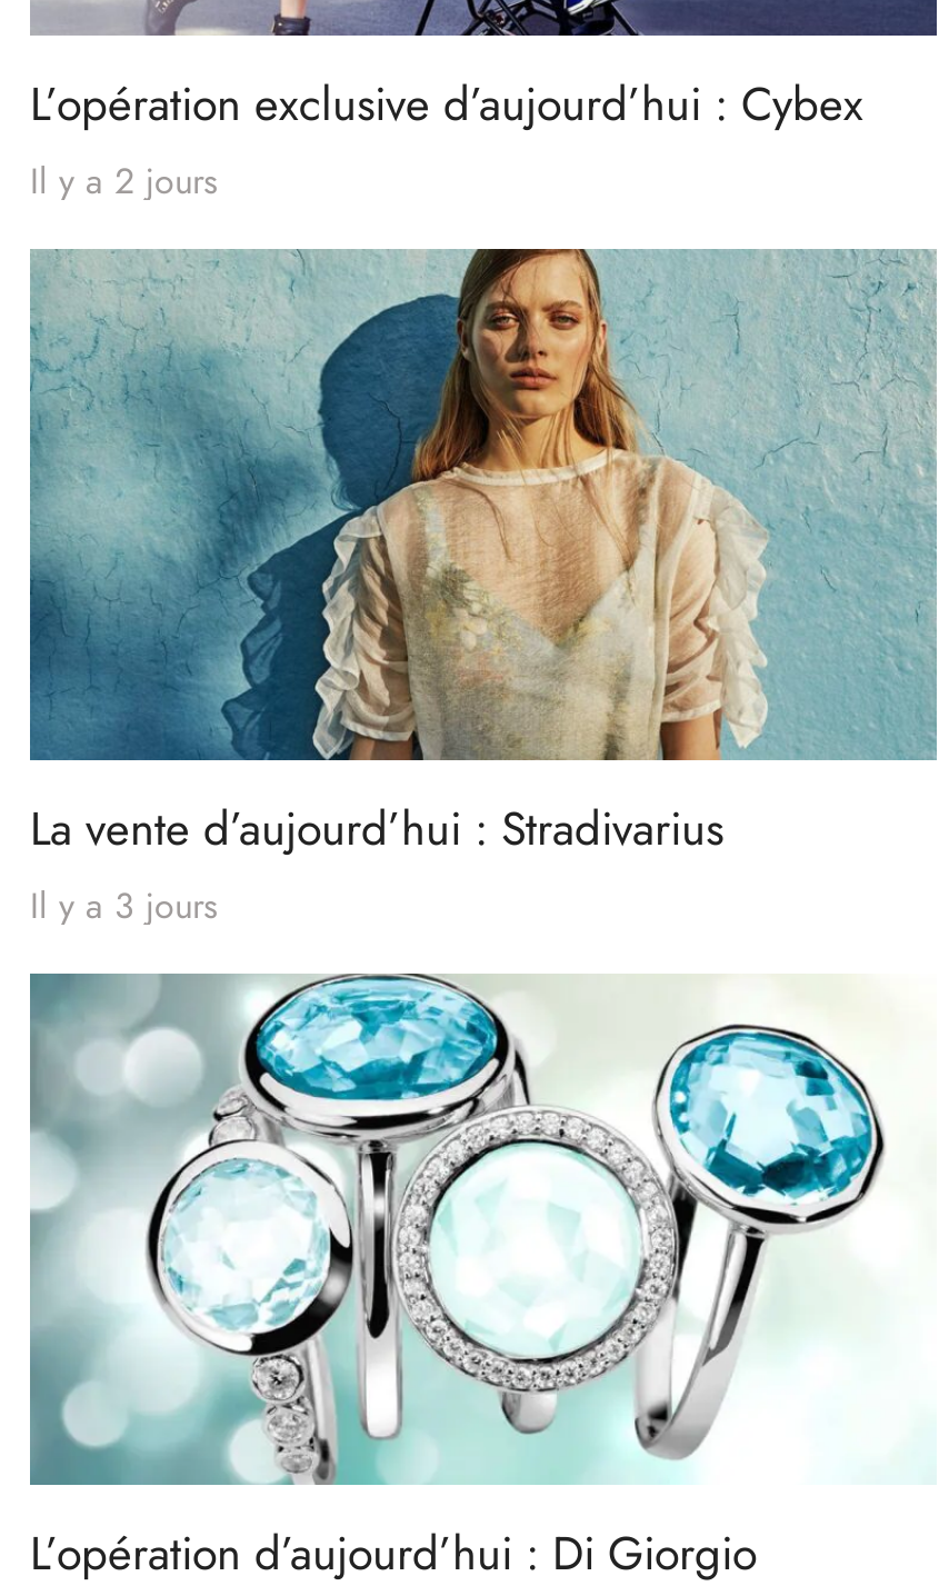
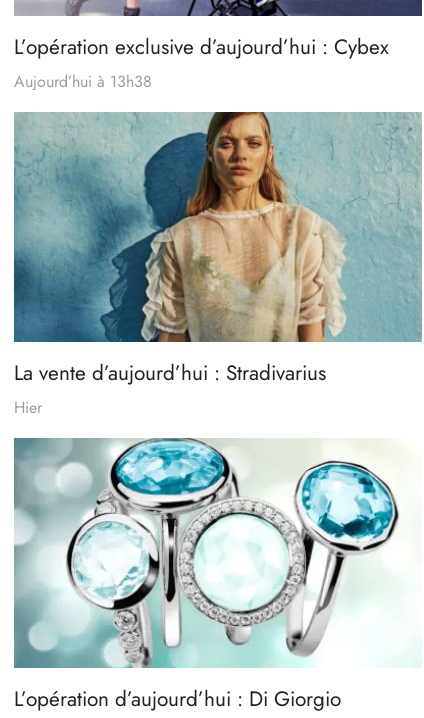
- Il y a 2 jours
+ Aujourd’hui à 13h38

- Il y a 3 jours
+ Hier
